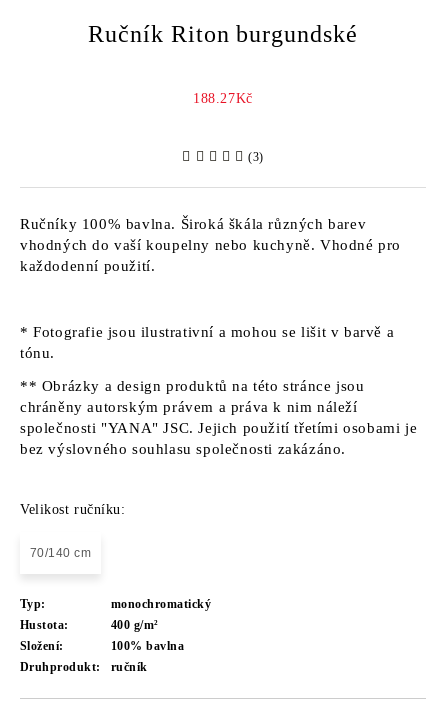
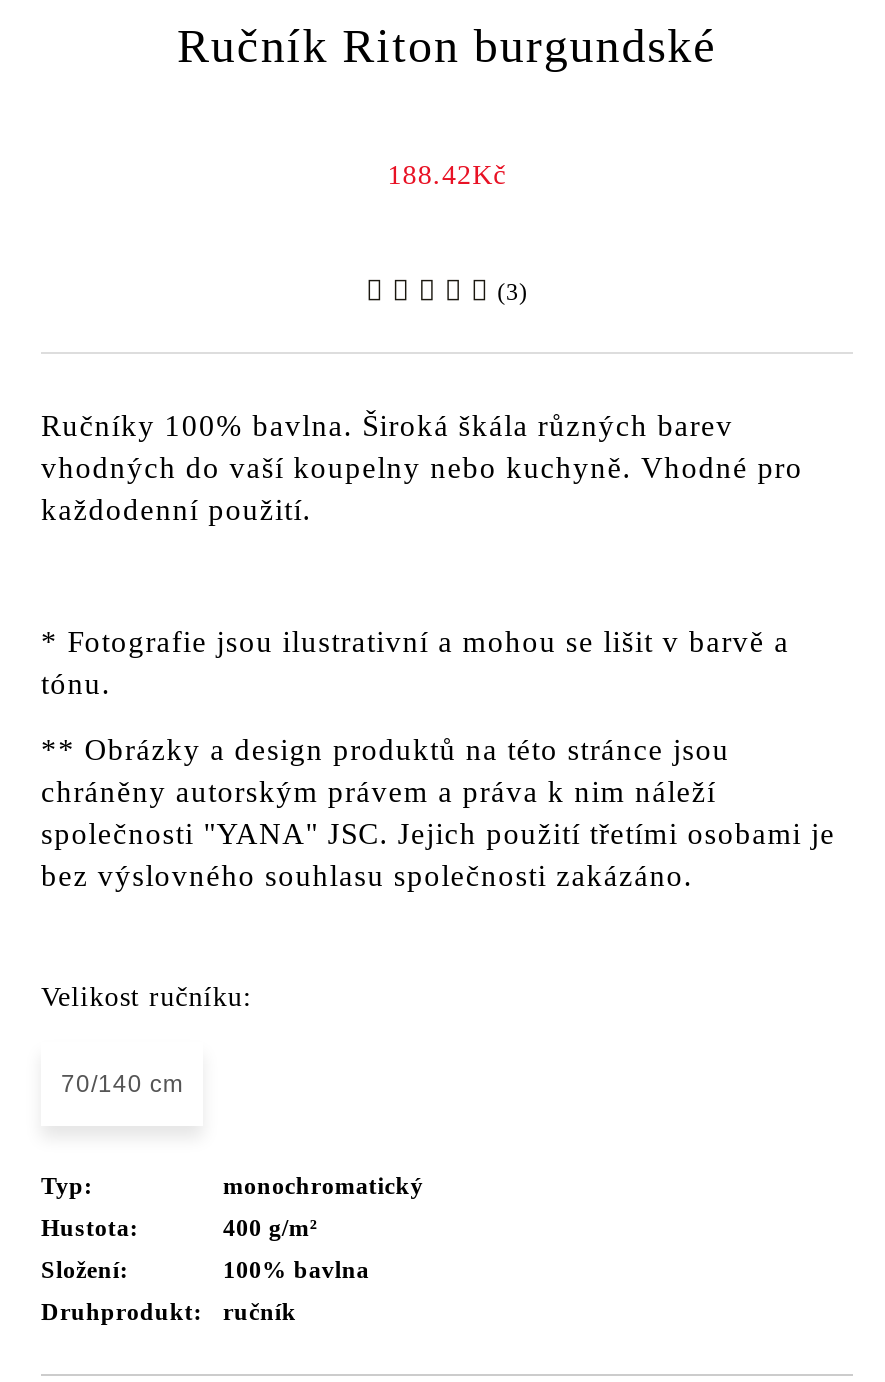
- 188.27Kč
+ 188.42Kč
